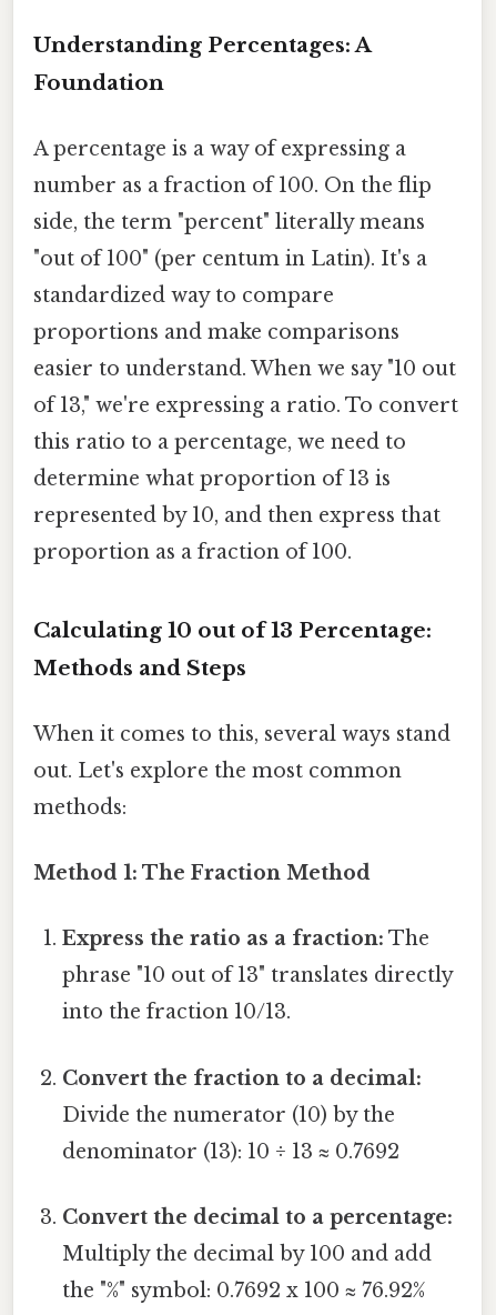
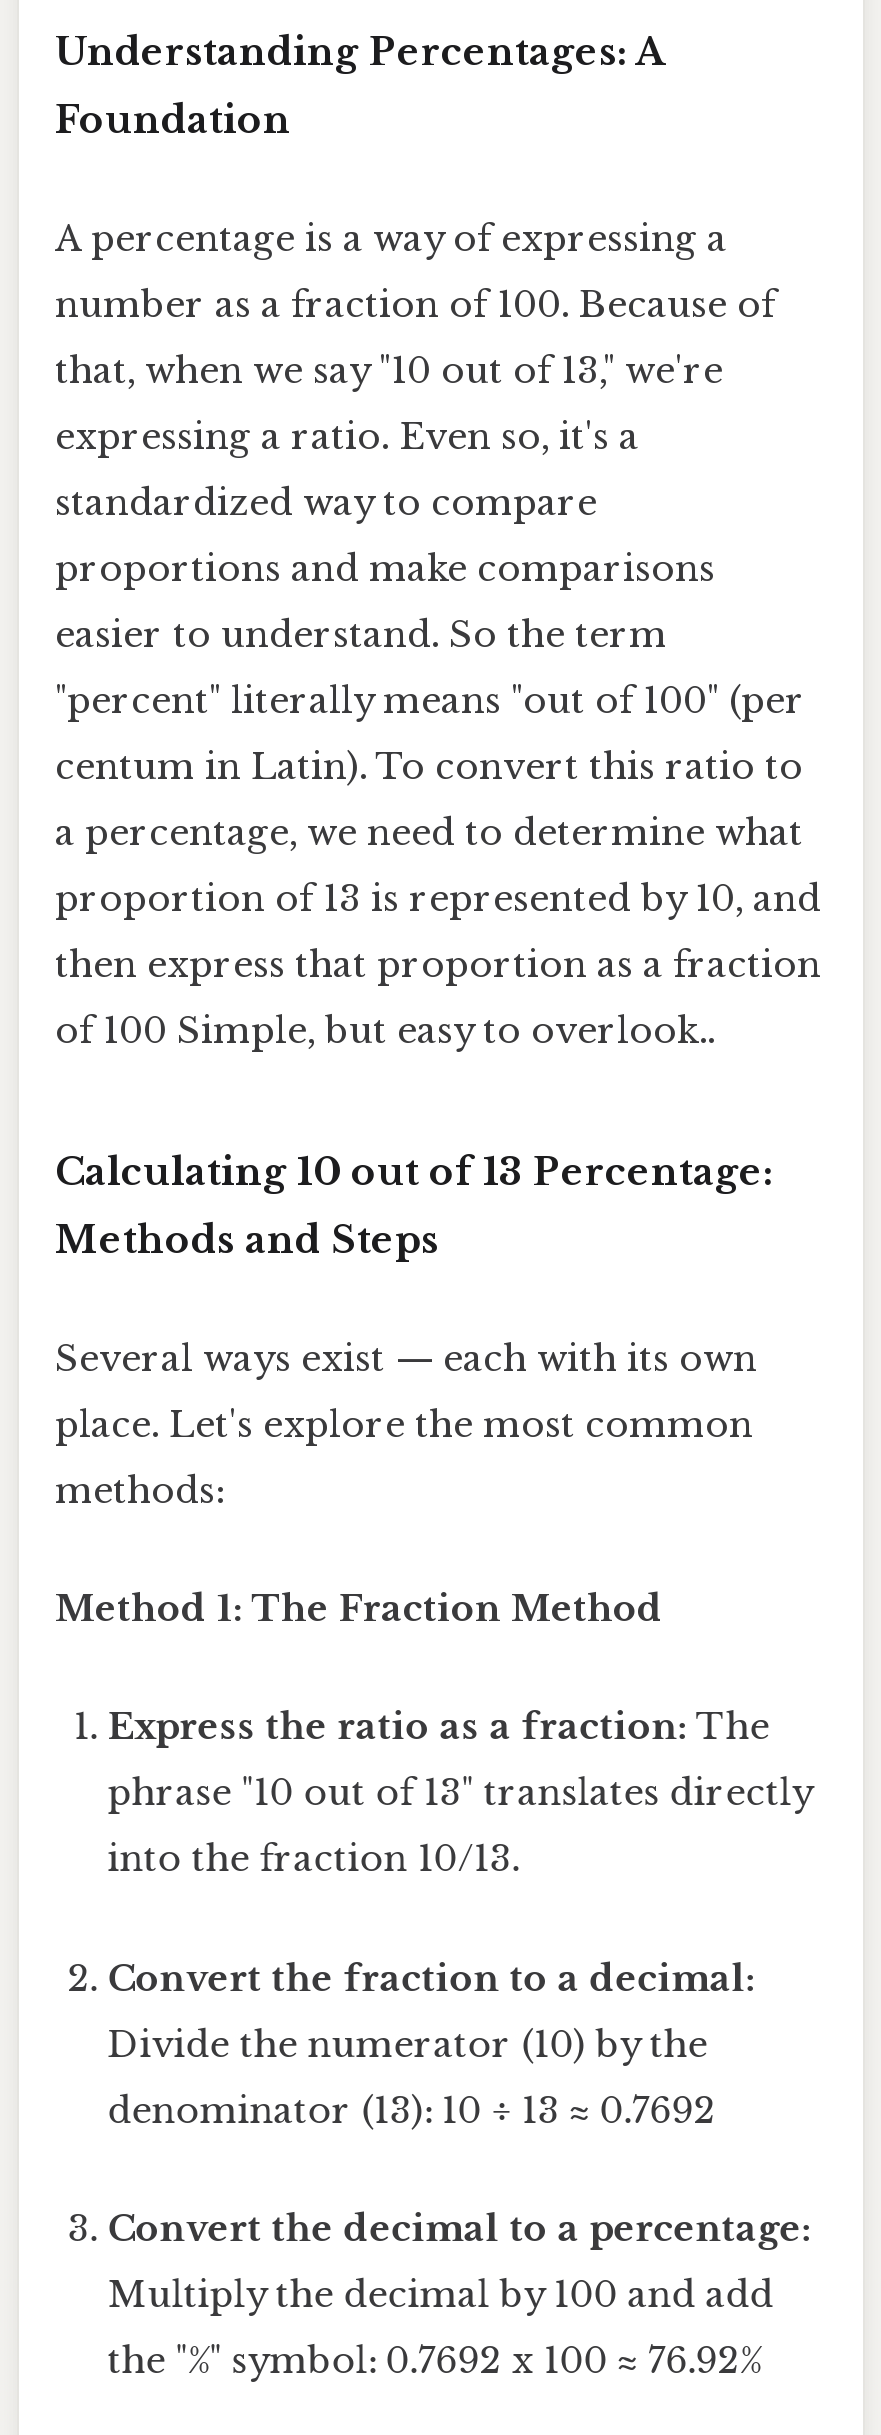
- number as a fraction of 100. On the flip
+ number as a fraction of 100. Because of

- side, the term "percent" literally means
+ that, when we say "10 out of 13," we're

- "out of 100" (per centum in Latin). It's a
+ expressing a ratio. Even so, it's a

- easier to understand. When we say "10 out
- of 13," we're expressing a ratio. To convert
- this ratio to a percentage, we need to
- determine what proportion of 13 is
- represented by 10, and then express that
- proportion as a fraction of 100.
+ easier to understand. So the term
+ "percent" literally means "out of 100" (per
+ centum in Latin). To convert this ratio to
+ a percentage, we need to determine what
+ proportion of 13 is represented by 10, and
+ then express that proportion as a fraction
+ of 100 Simple, but easy to overlook..

- When it comes to this, several ways stand
+ Several ways exist — each with its own

- out. Let's explore the most common
+ place. Let's explore the most common
